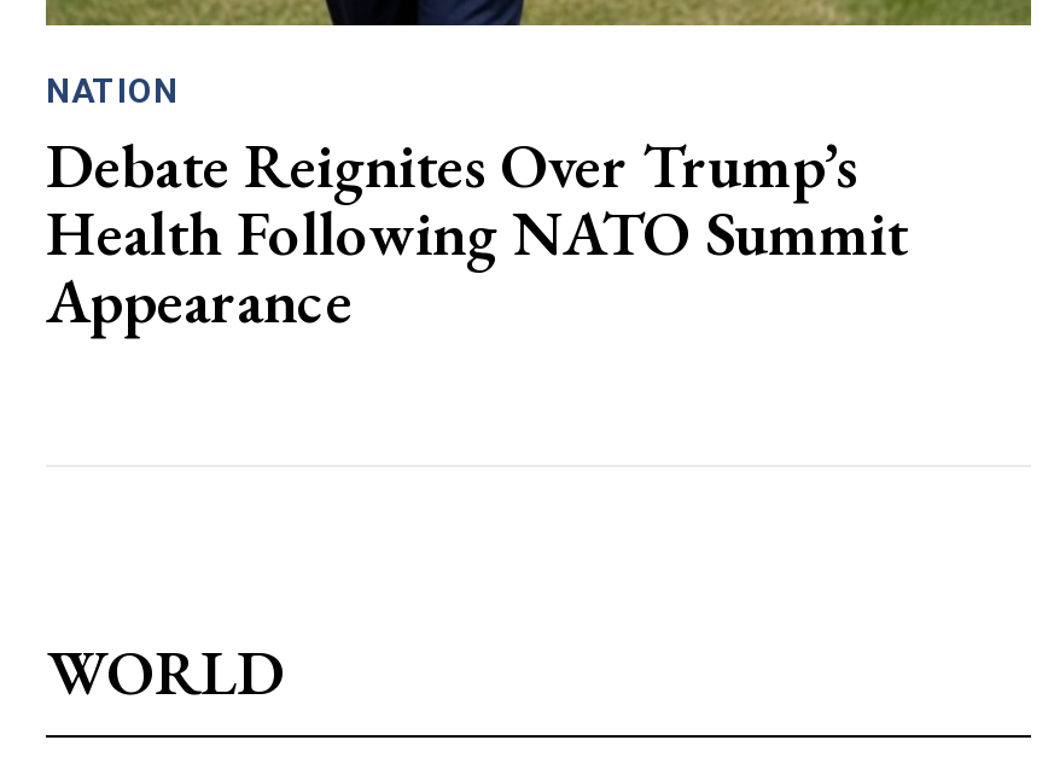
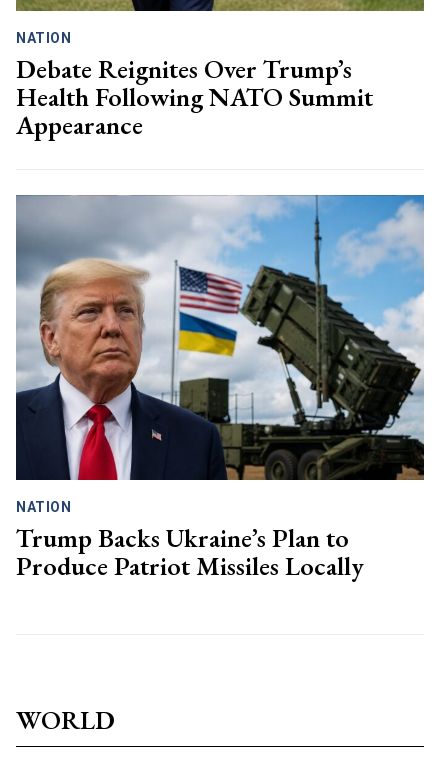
+ [image]
+ NATION
+ Trump Backs Ukraine’s Plan to
+ Produce Patriot Missiles Locally
